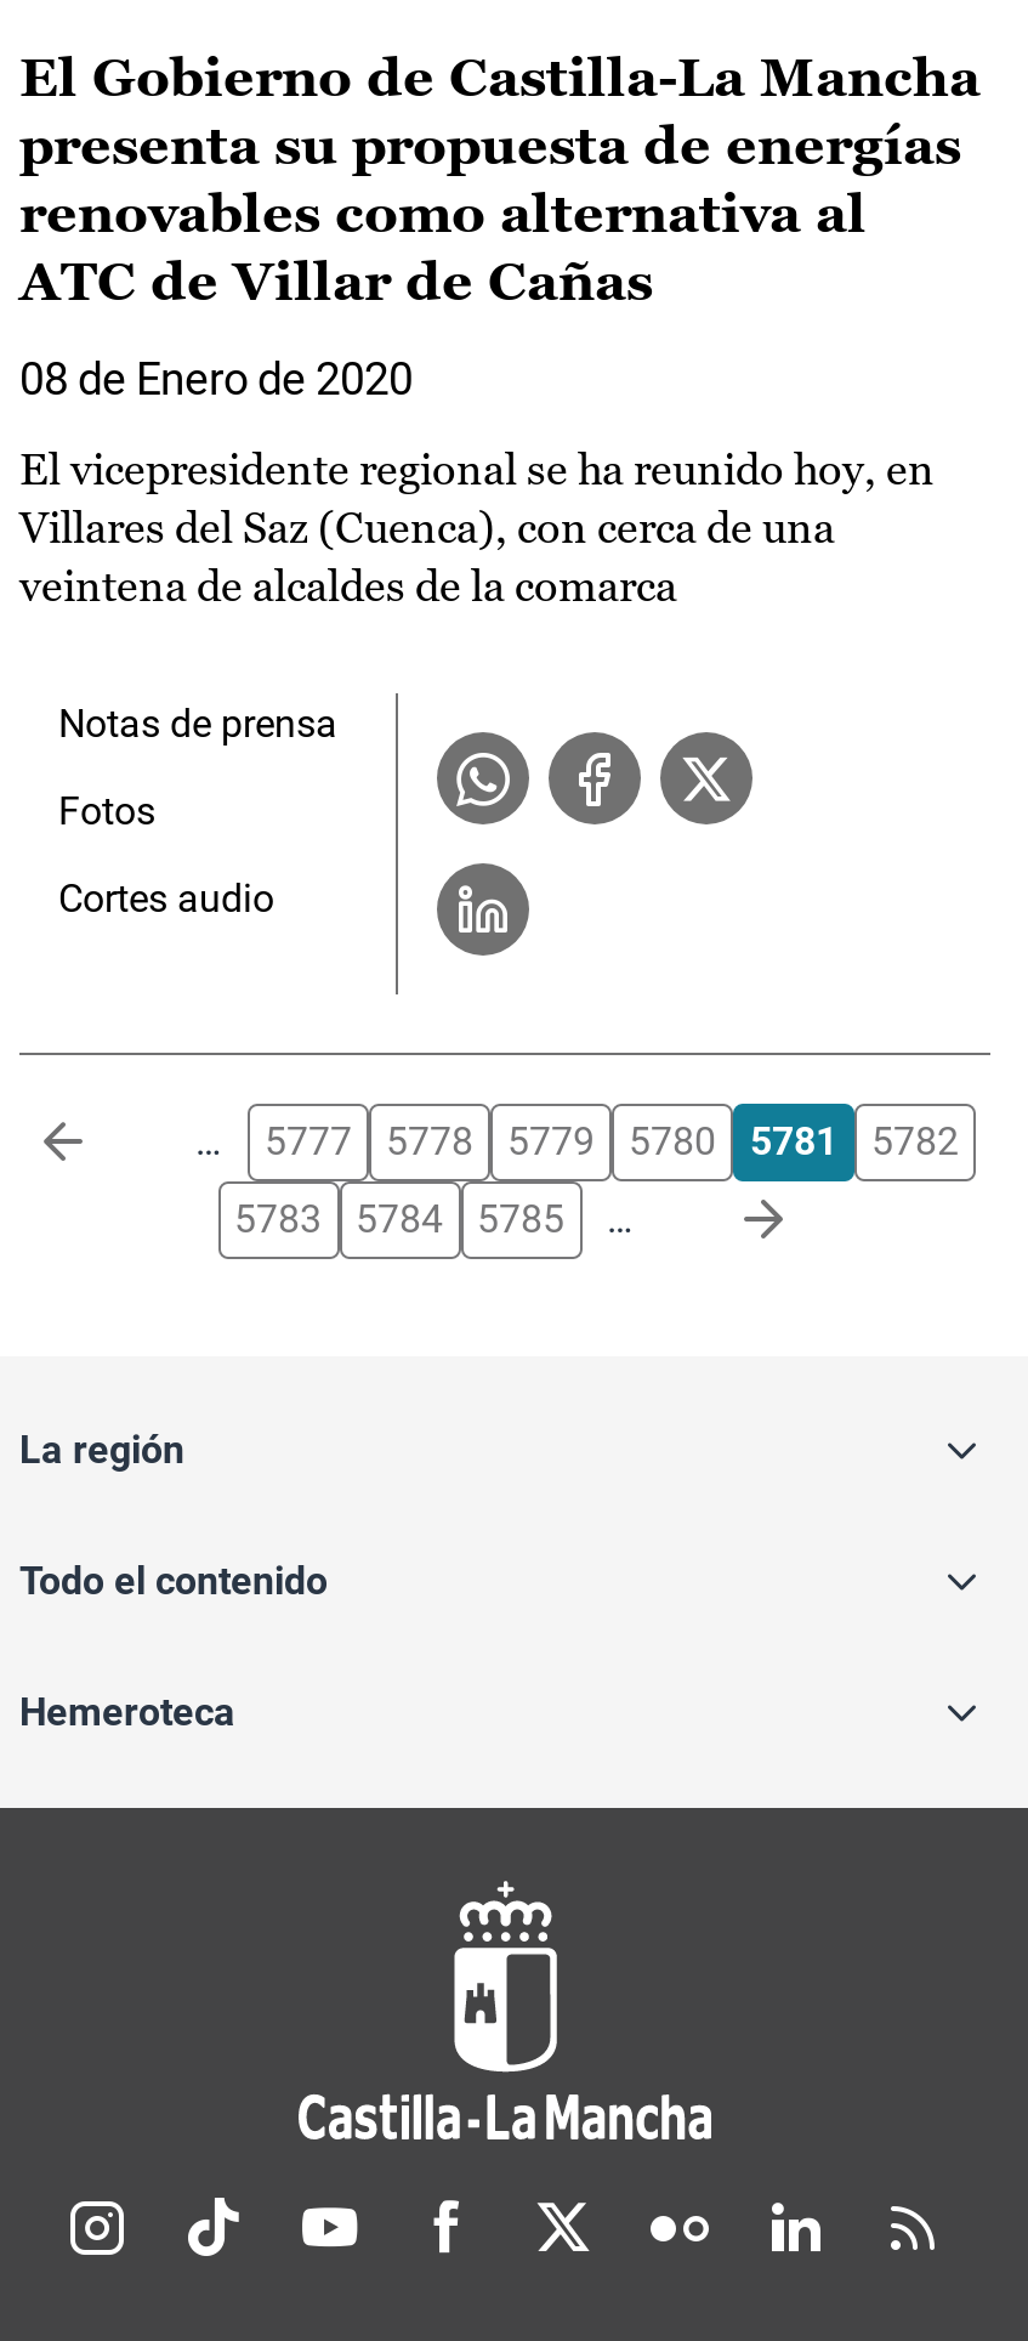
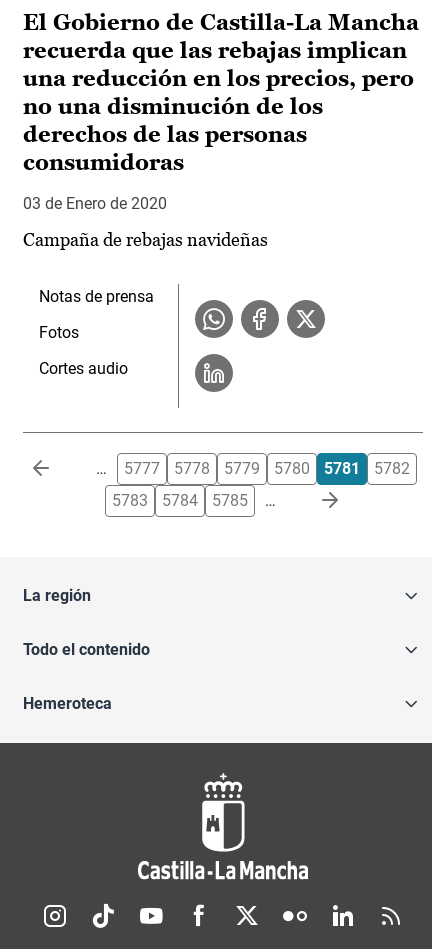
- presenta su propuesta de energías
- renovables como alternativa al
- ATC de Villar de Cañas
+ recuerda que las rebajas implican
+ una reducción en los precios, pero
+ no una disminución de los
+ derechos de las personas
+ consumidoras

- 08 de Enero de 2020
+ 03 de Enero de 2020

- El vicepresidente regional se ha reunido hoy, en
- Villares del Saz (Cuenca), con cerca de una
- veintena de alcaldes de la comarca
+ Campaña de rebajas navideñas
